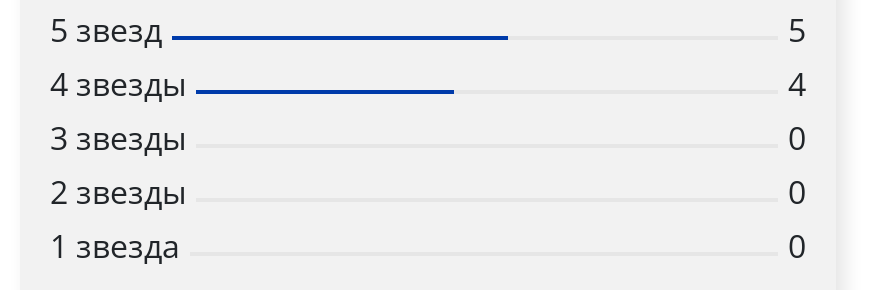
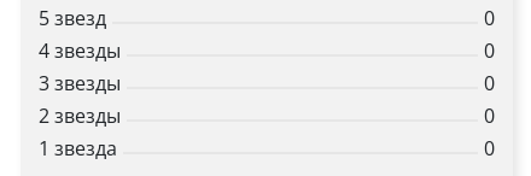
- 5
+ 0

- 4
+ 0

- 1 звезда
+ 1 звездa
